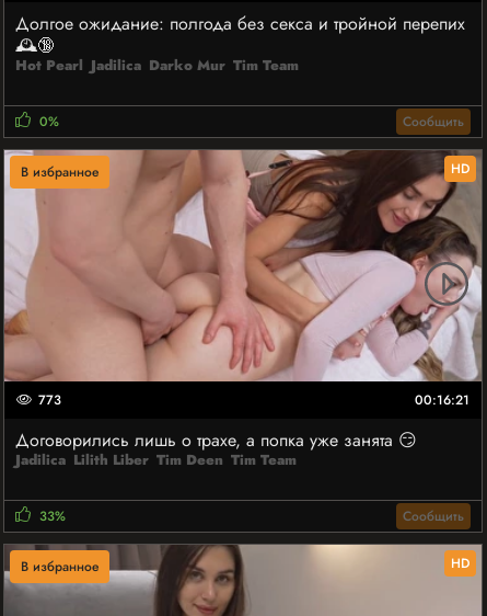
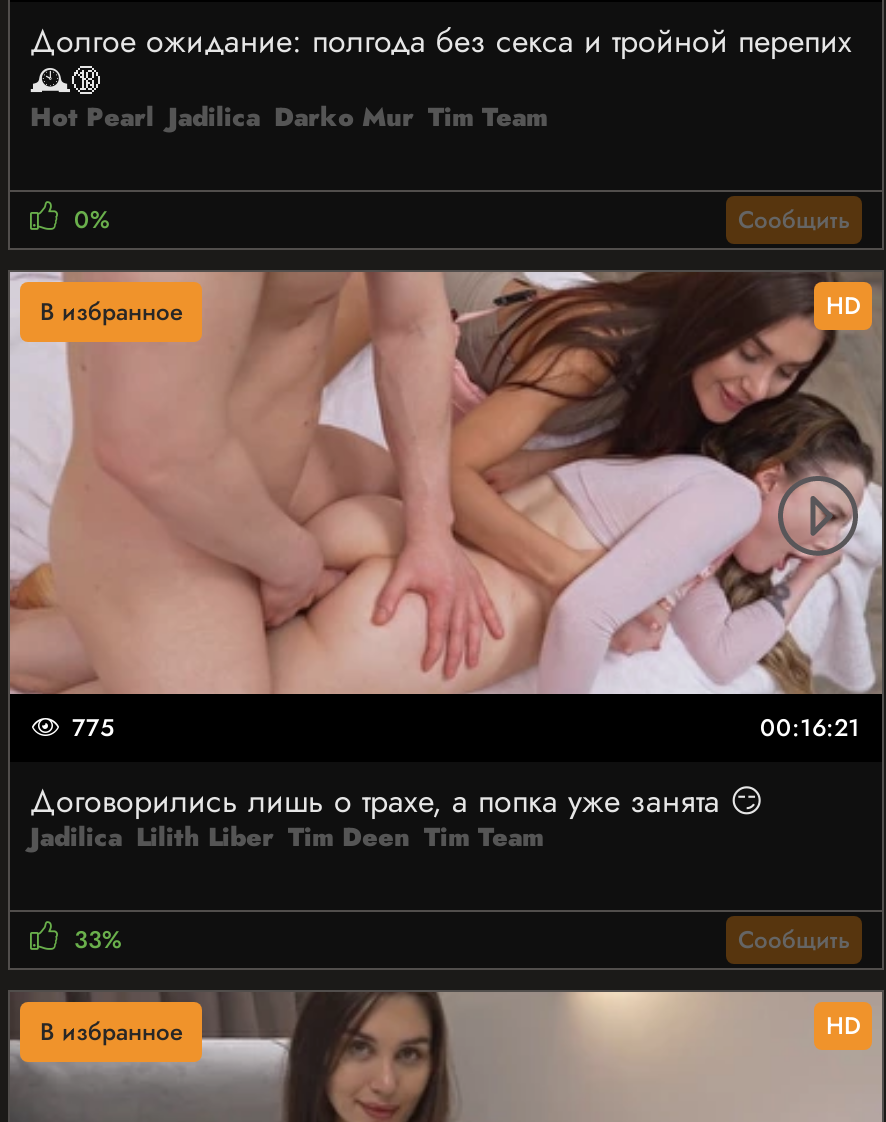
- 773
+ 775
